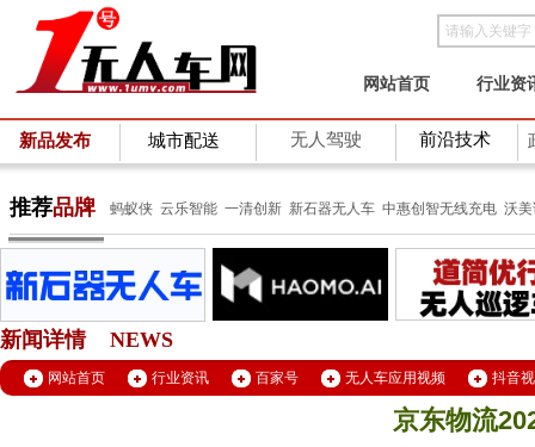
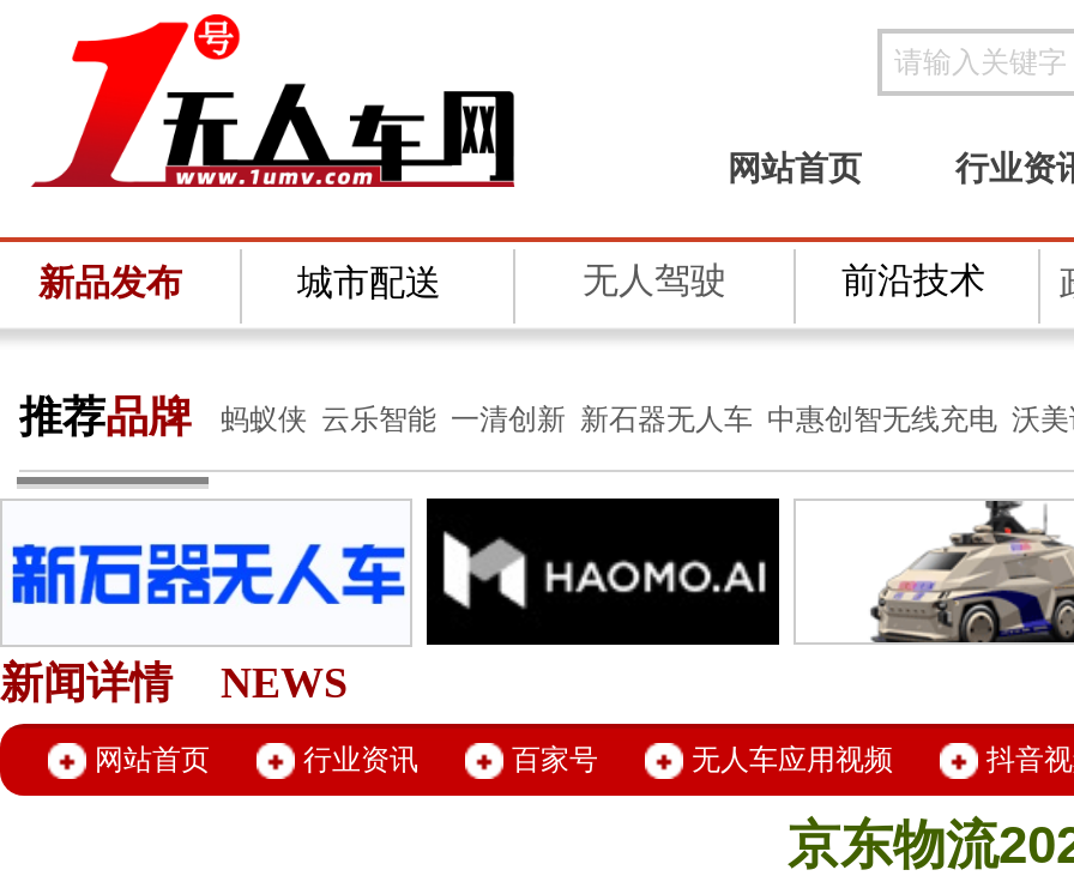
- [image]
+ [image]
